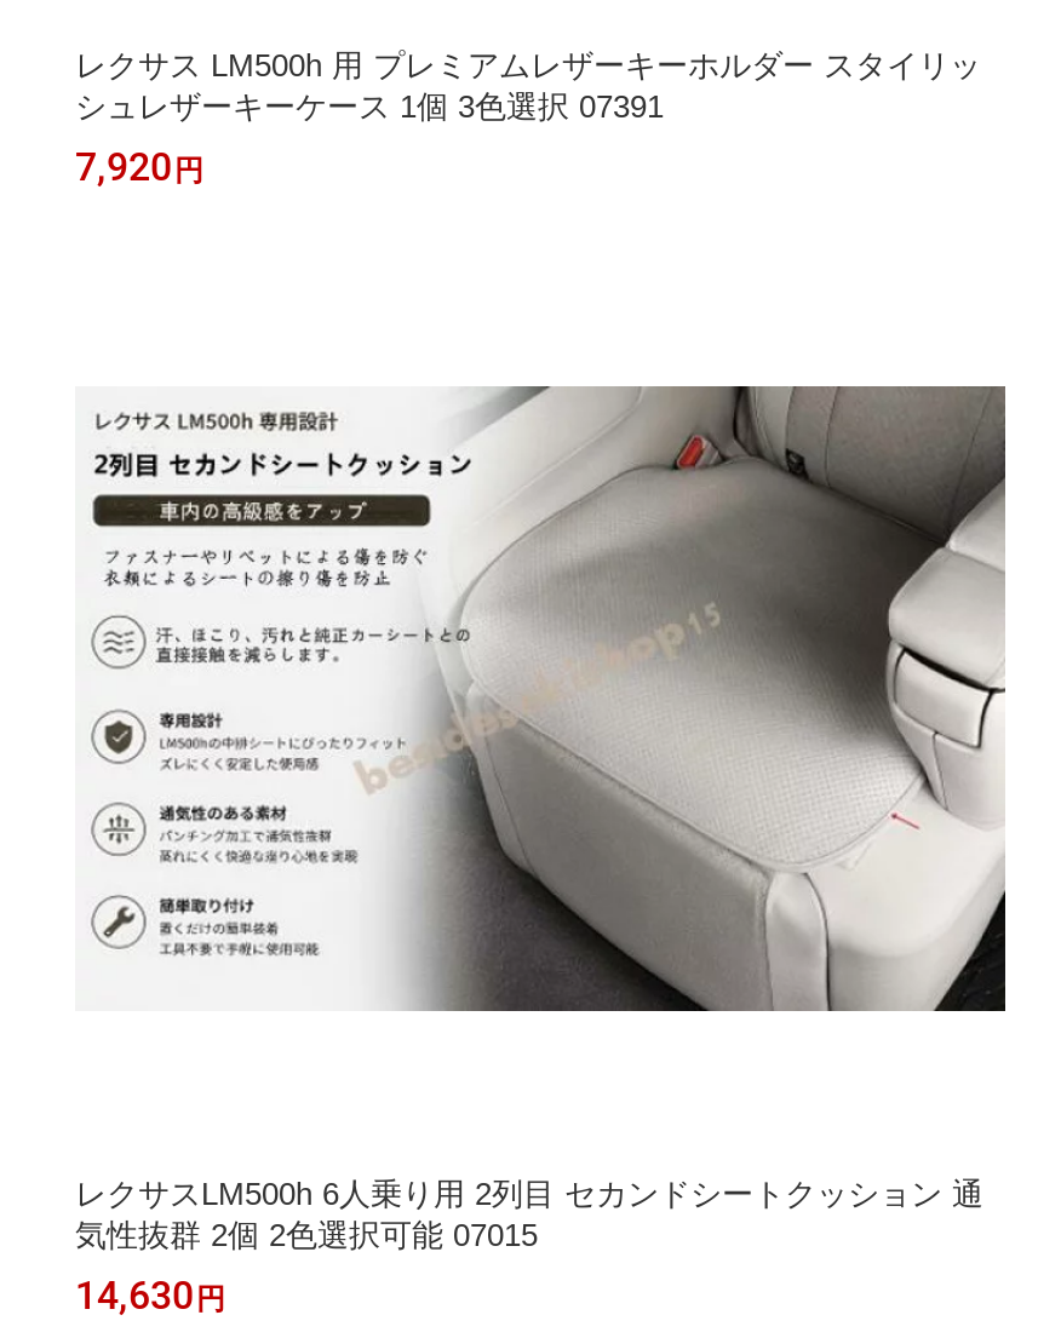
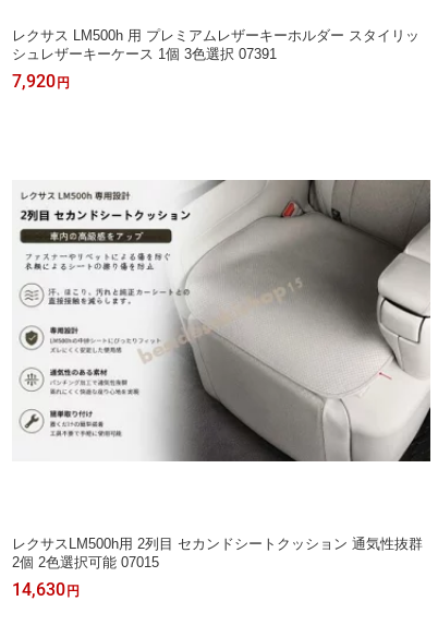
- レクサスLM500h 6人乗り用 2列目 セカンドシートクッション 通
- 気性抜群 2個 2色選択可能 07015
+ レクサスLM500h用 2列目 セカンドシートクッション 通気性抜群
+ 2個 2色選択可能 07015
